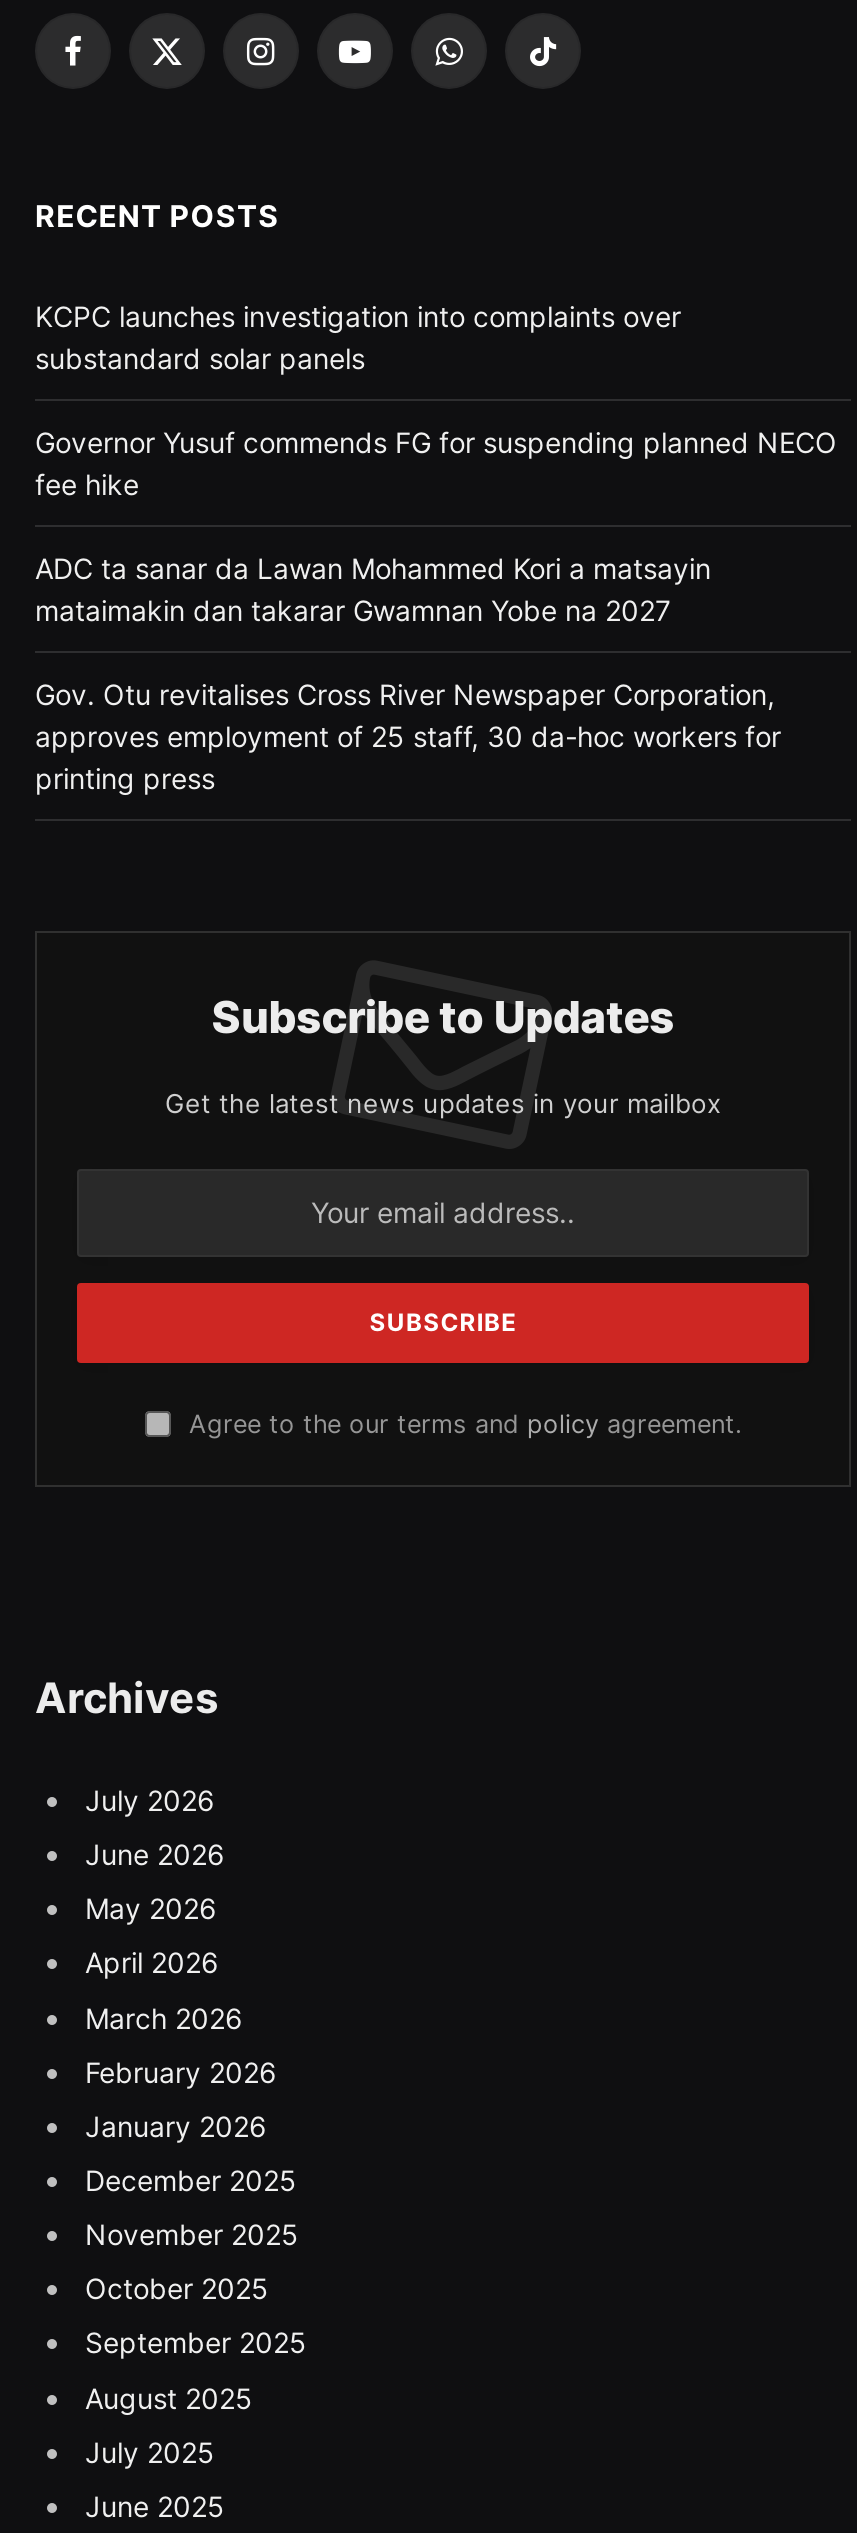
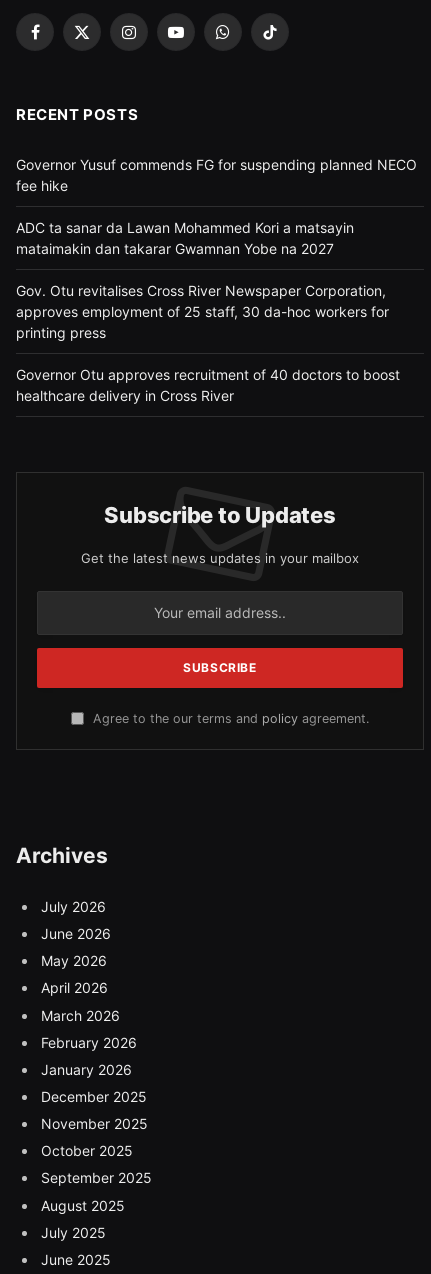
- KCPC launches investigation into complaints over
- substandard solar panels

moved up: Governor Yusuf commends FG for suspending planned NECO | fee hike | ADC ta sanar da Lawan Mohammed Kori a matsayin | mataimakin dan takarar Gwamnan Yobe na 2027 | Gov. Otu revitalises Cross River Newspaper Corporation, | approves employment of 25 staff, 30 da-hoc workers for | printing press

+ Governor Otu approves recruitment of 40 doctors to boost
+ healthcare delivery in Cross River
